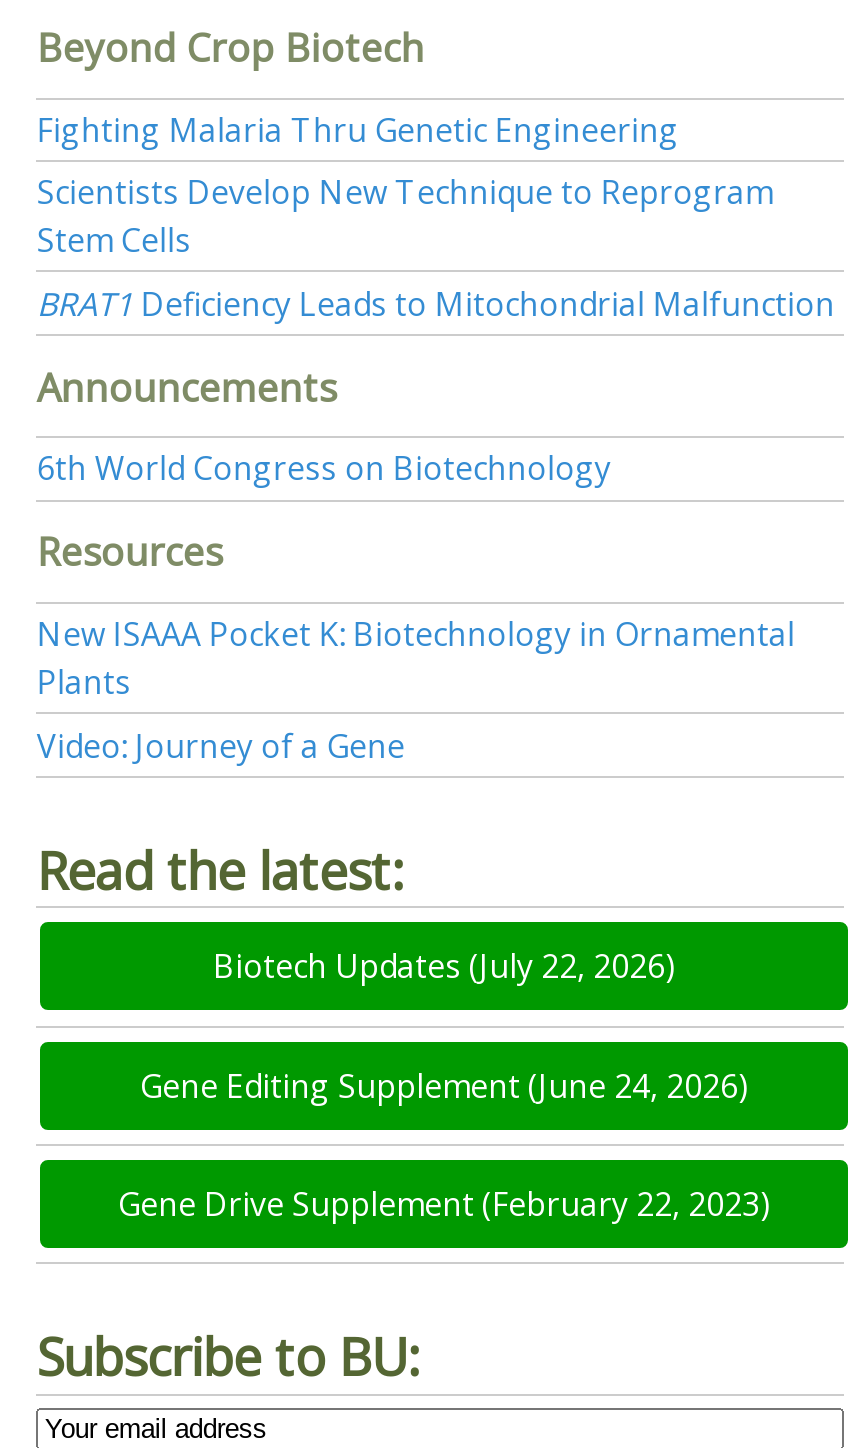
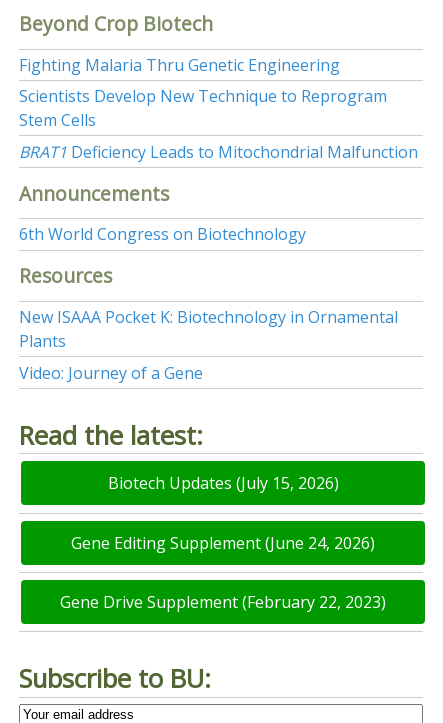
- Biotech Updates (July 22, 2026)
+ Biotech Updates (July 15, 2026)
